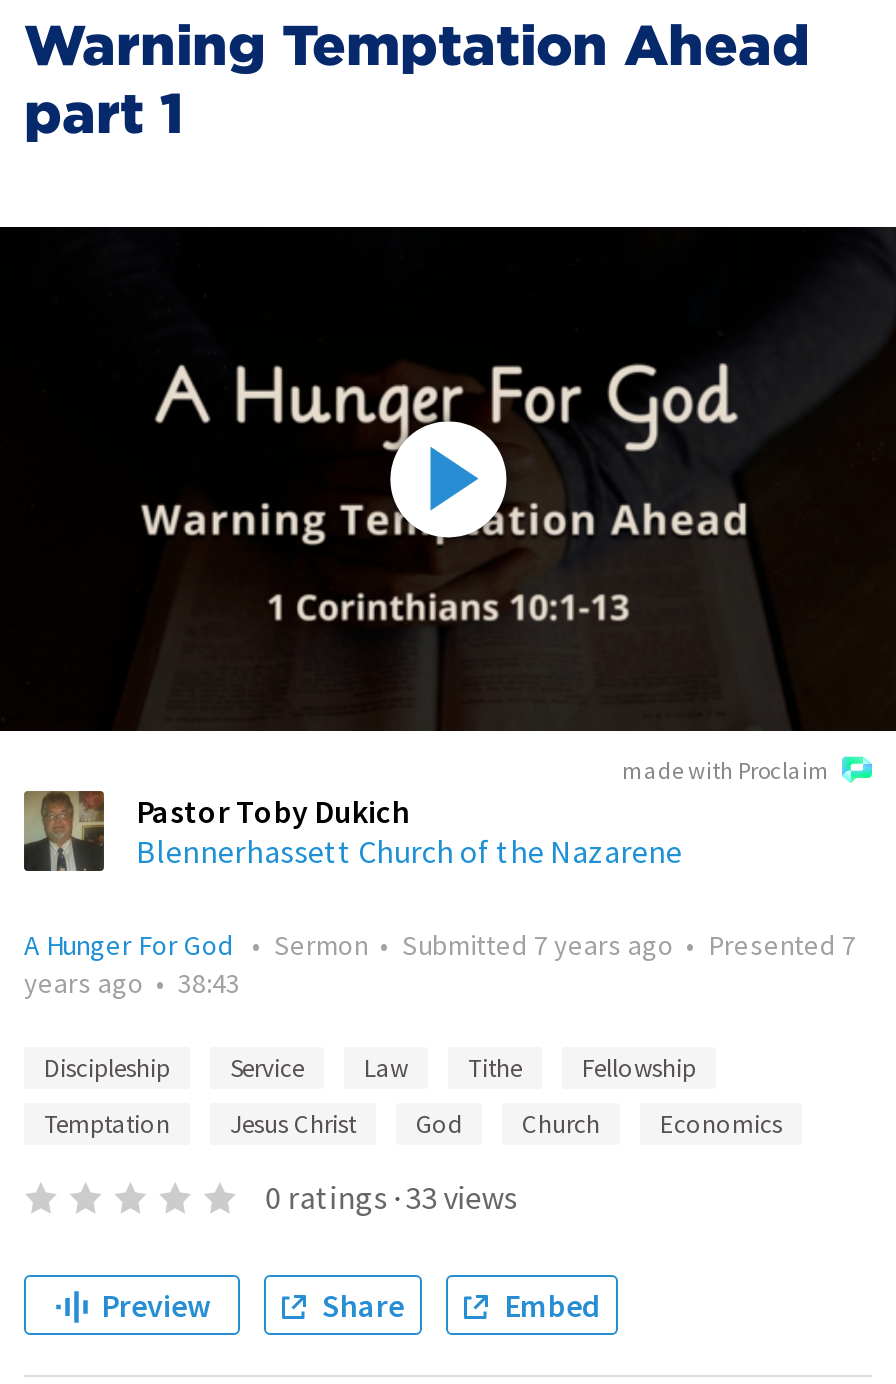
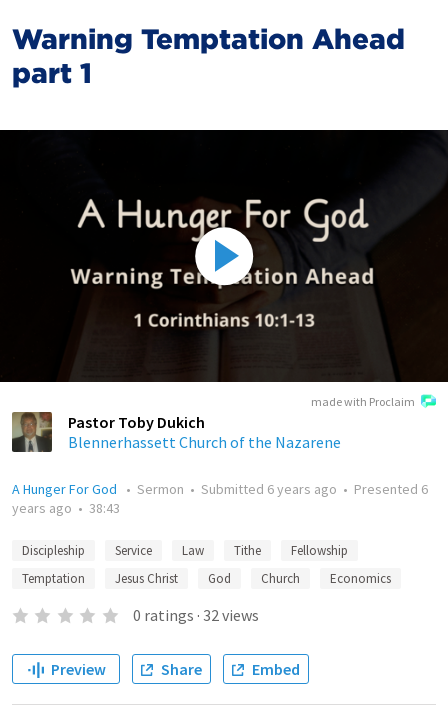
- A Hunger For God • Sermon • Submitted 7 years ago • Presented 7
+ A Hunger For God • Sermon • Submitted 6 years ago • Presented 6

- 0 ratings · 33 views
+ 0 ratings · 32 views
